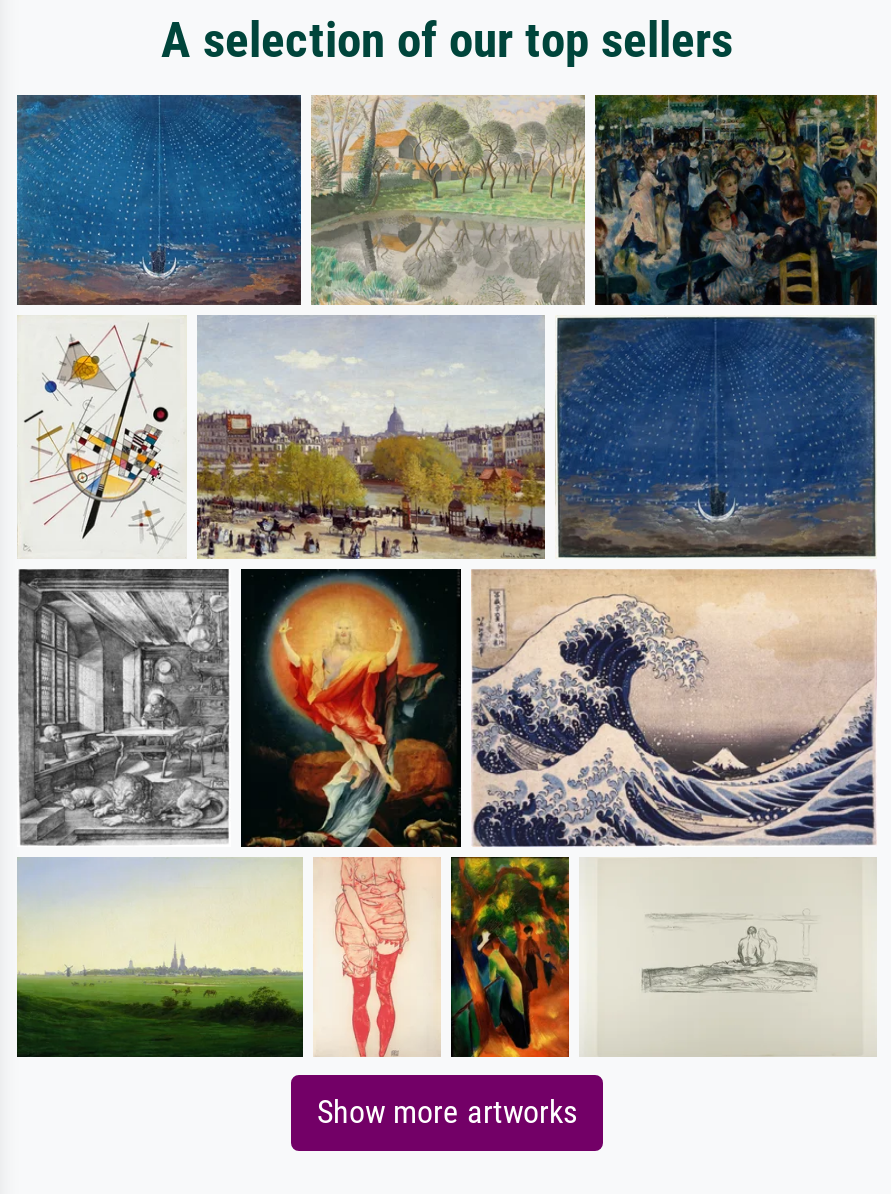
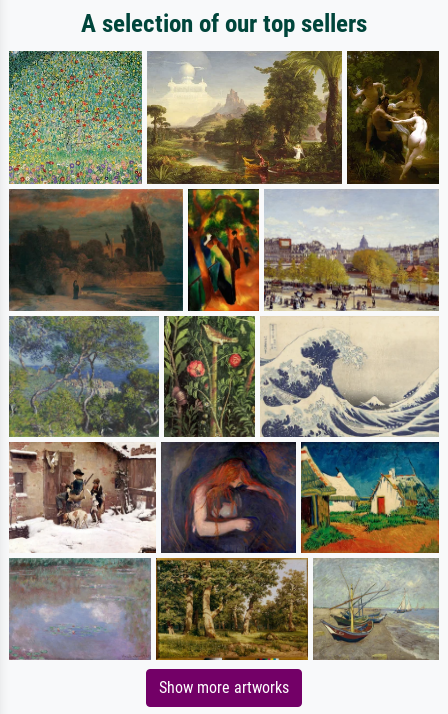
- [image]
+ [image]
